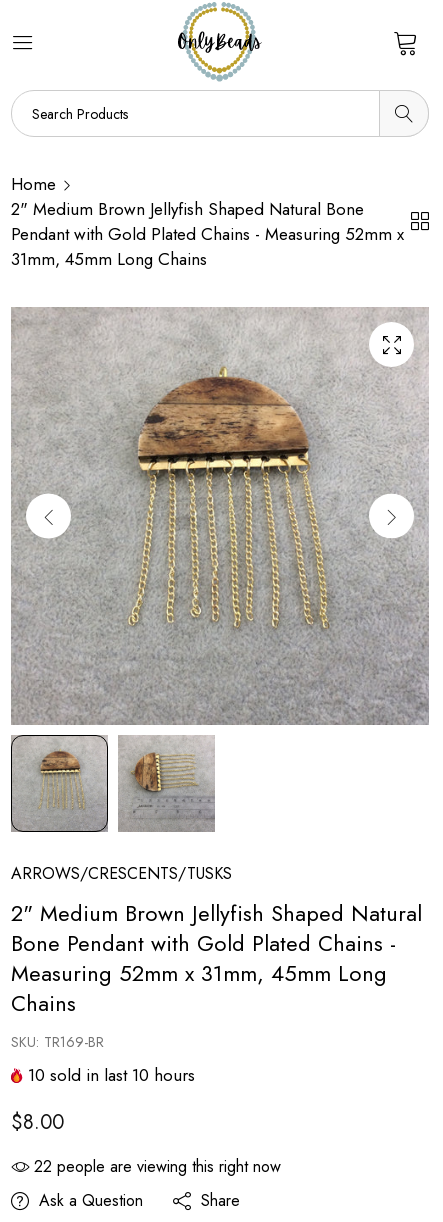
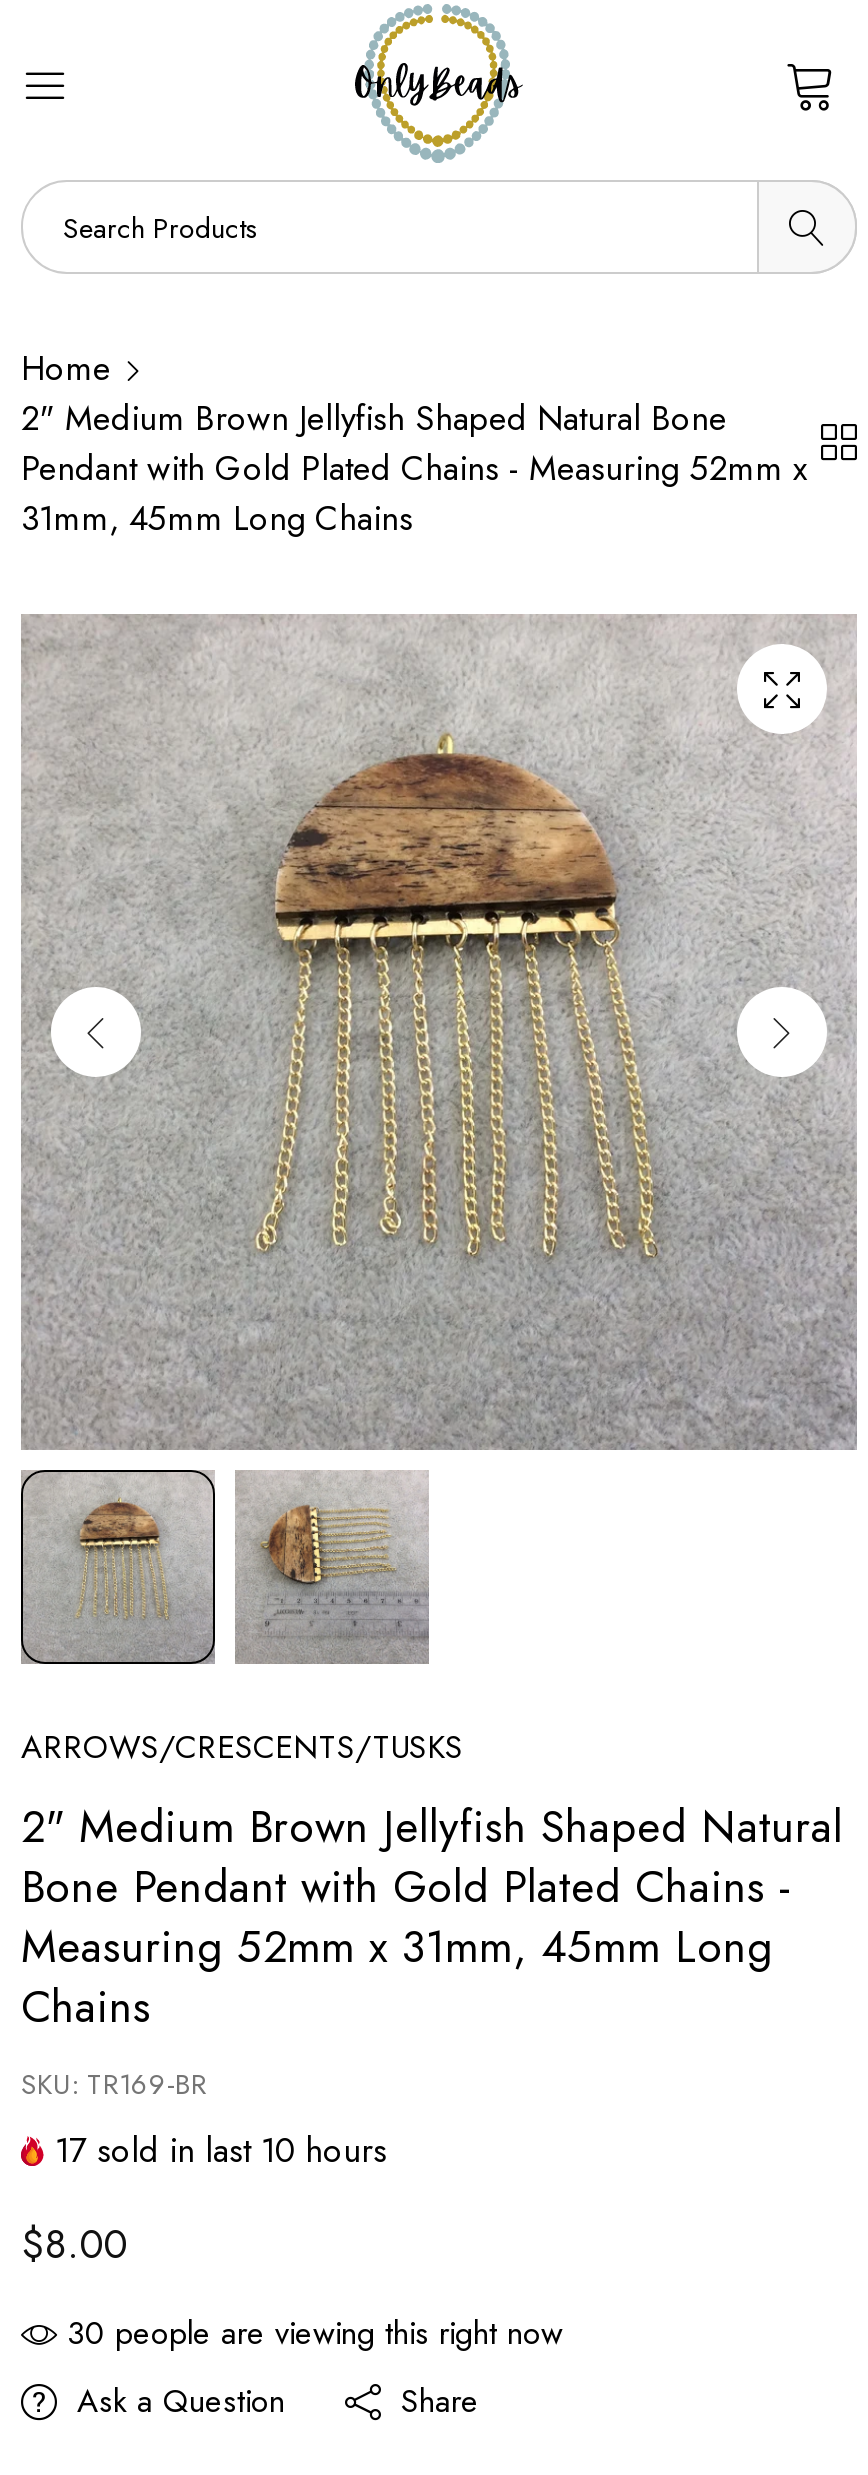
- 10 sold in last 10 hours
+ 17 sold in last 10 hours

- 22 people are viewing this right now
+ 30 people are viewing this right now
